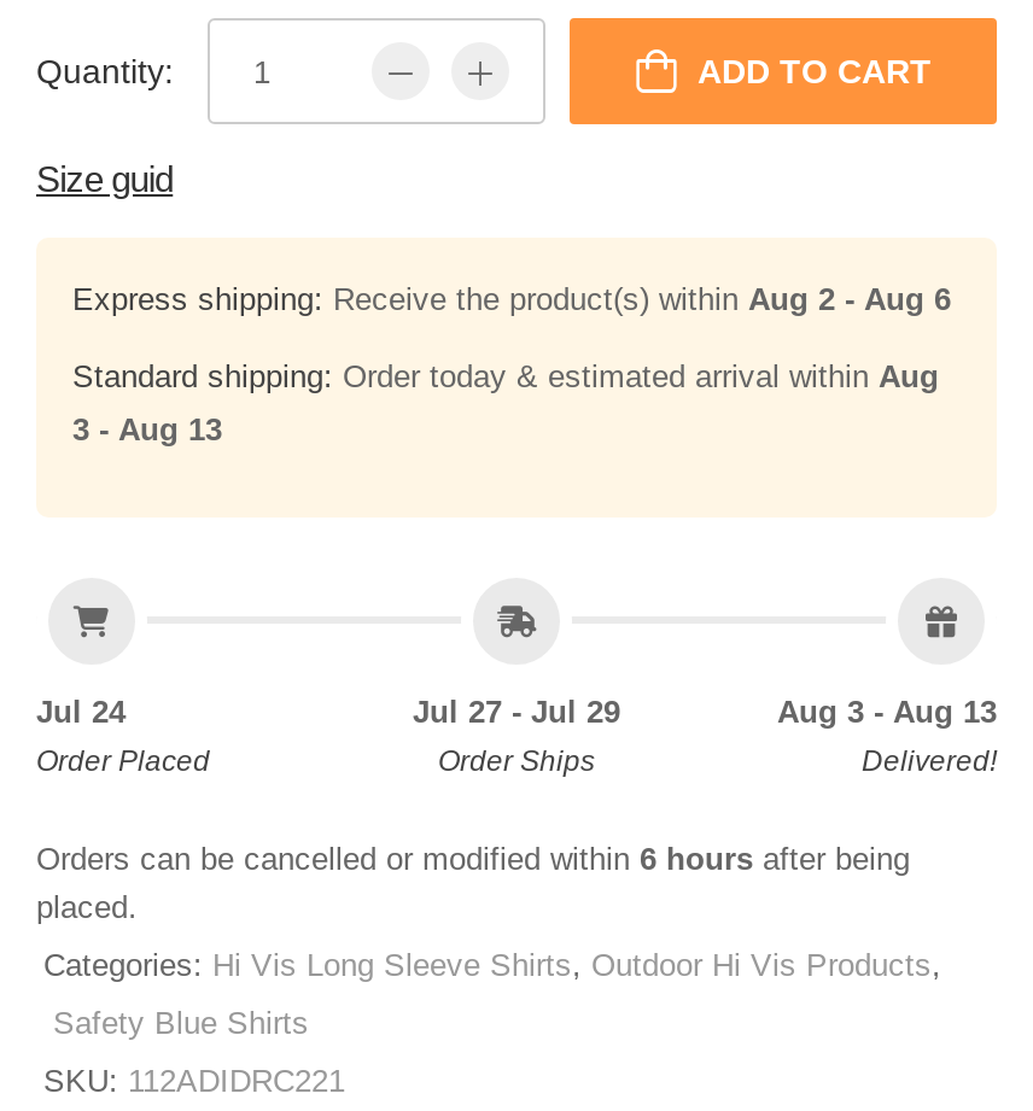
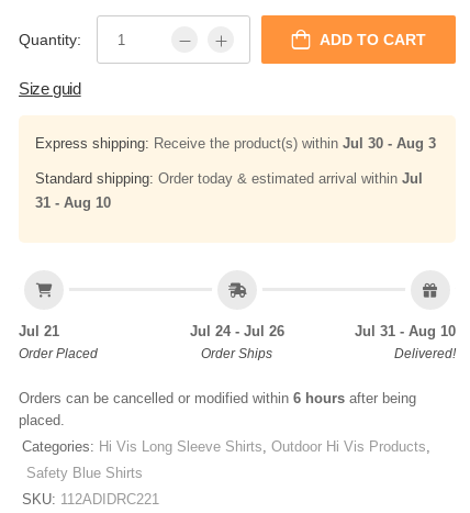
- Express shipping: Receive the product(s) within Aug 2 - Aug 6
+ Express shipping: Receive the product(s) within Jul 30 - Aug 3

- Standard shipping: Order today & estimated arrival within Aug
+ Standard shipping: Order today & estimated arrival within Jul

- 3 - Aug 13
+ 31 - Aug 10

- Jul 24
+ Jul 21

- Jul 27 - Jul 29
+ Jul 24 - Jul 26

- Aug 3 - Aug 13
+ Jul 31 - Aug 10
